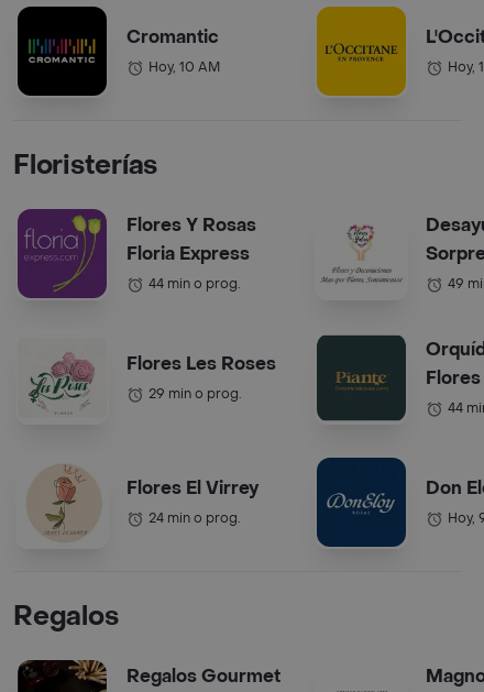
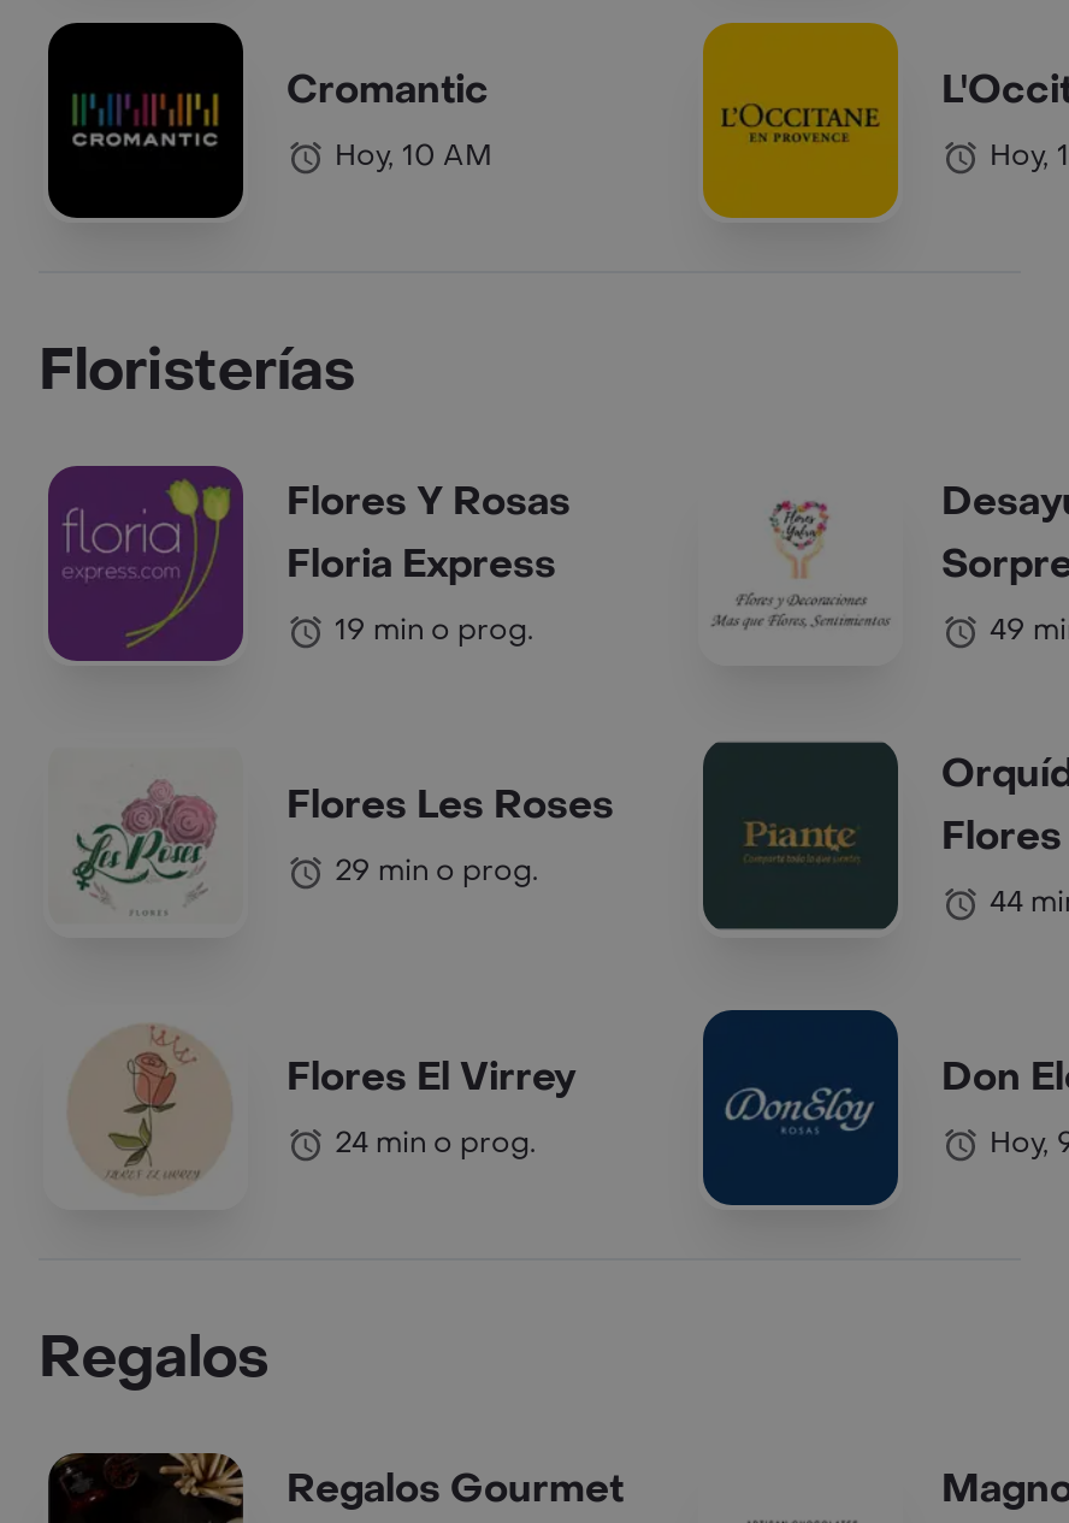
- 44 min o prog.
+ 19 min o prog.
